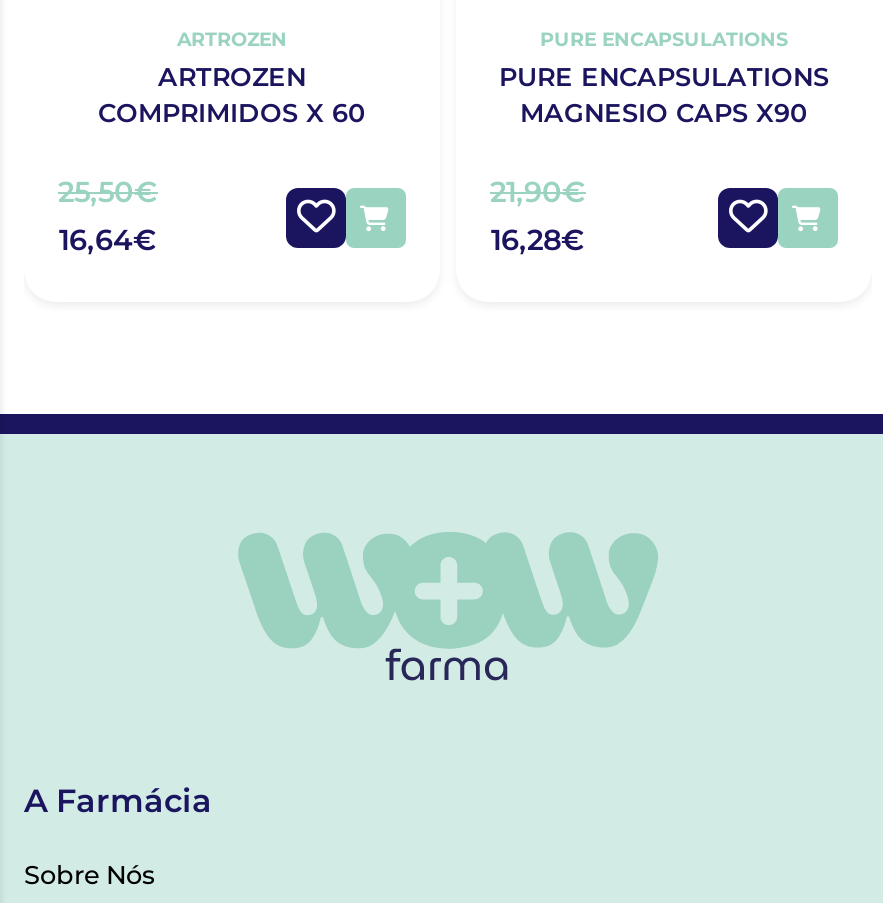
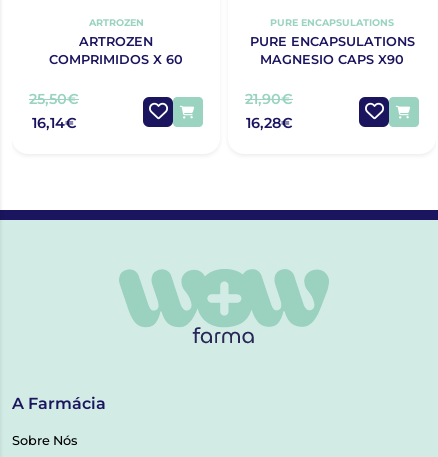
- 16,64€
+ 16,14€
